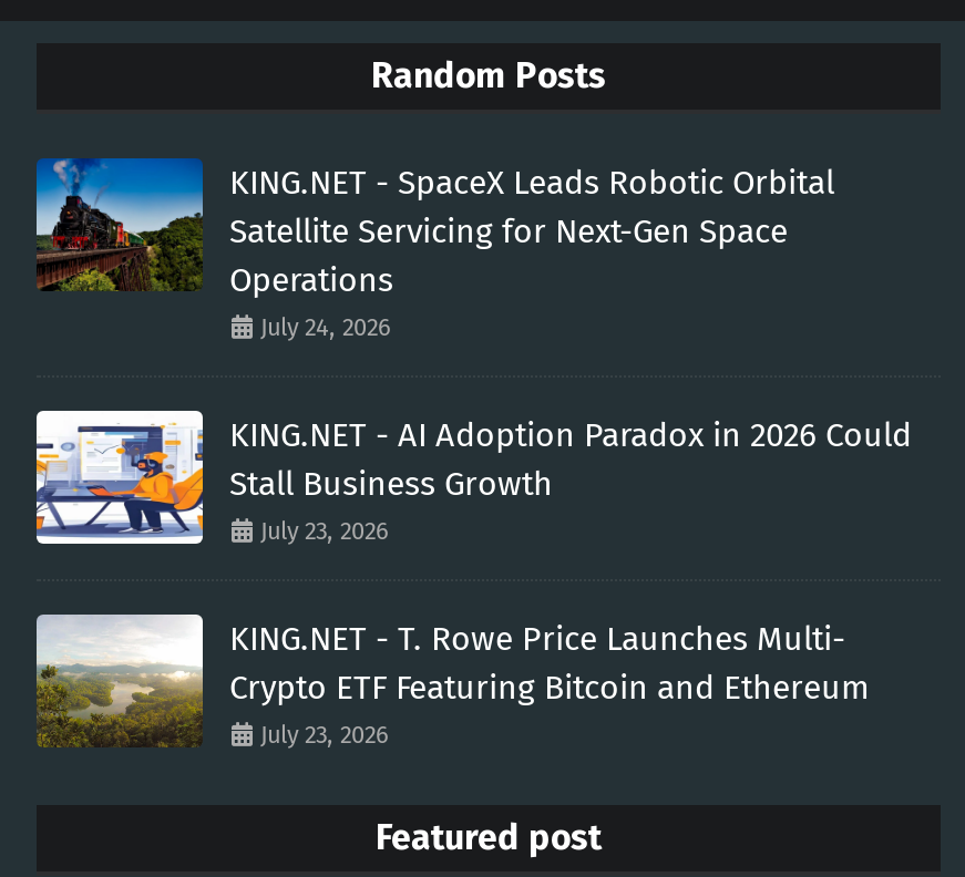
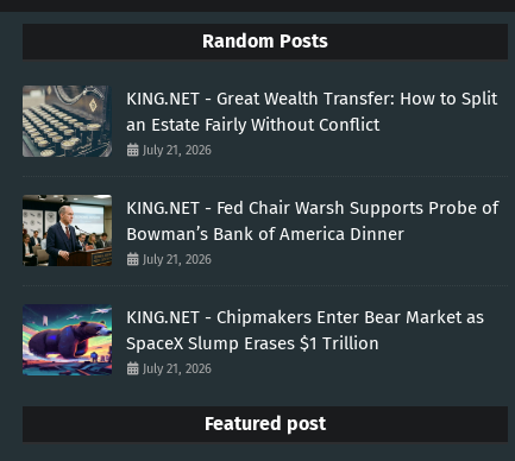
- [image]
- KING.NET - SpaceX Leads Robotic Orbital
- Satellite Servicing for Next-Gen Space
- Operations
- July 24, 2026
+ [image]
+ KING.NET - Great Wealth Transfer: How to Split
+ an Estate Fairly Without Conflict
+ July 21, 2026

- [image]
- KING.NET - AI Adoption Paradox in 2026 Could
- Stall Business Growth
- July 23, 2026
+ [image]
+ KING.NET - Fed Chair Warsh Supports Probe of
+ Bowman’s Bank of America Dinner
+ July 21, 2026

- [image]
- KING.NET - T. Rowe Price Launches Multi-
- Crypto ETF Featuring Bitcoin and Ethereum
- July 23, 2026
+ [image]
+ KING.NET - Chipmakers Enter Bear Market as
+ SpaceX Slump Erases $1 Trillion
+ July 21, 2026
